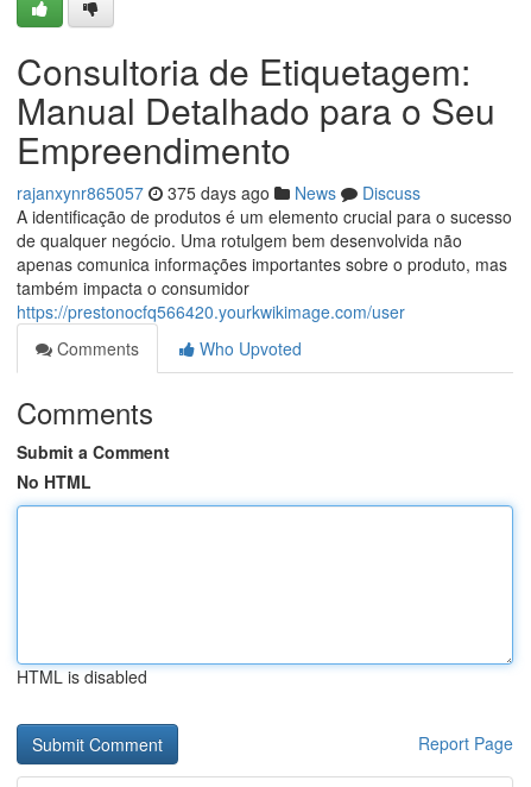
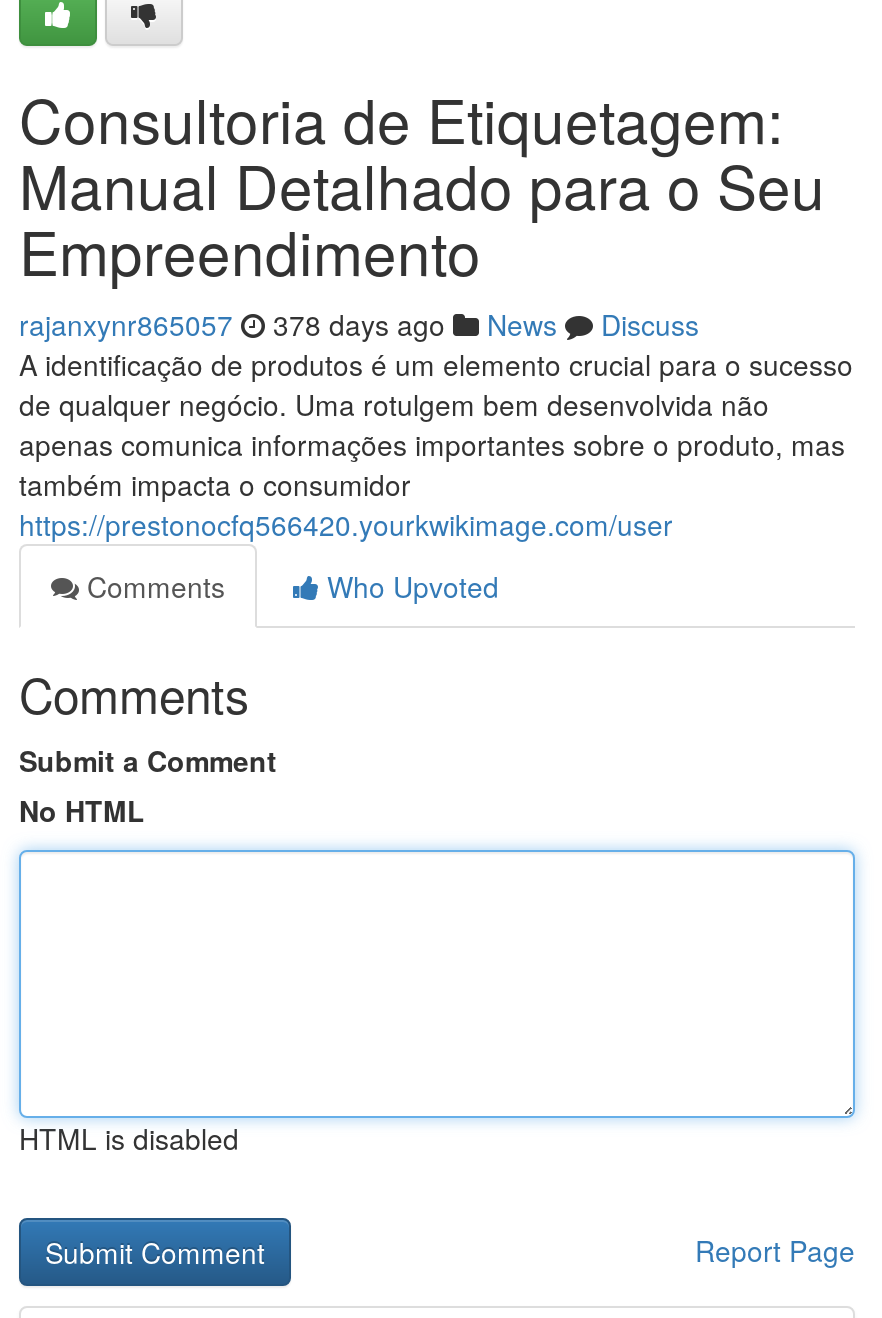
- rajanxynr865057 375 days ago News Discuss
+ rajanxynr865057 378 days ago News Discuss
